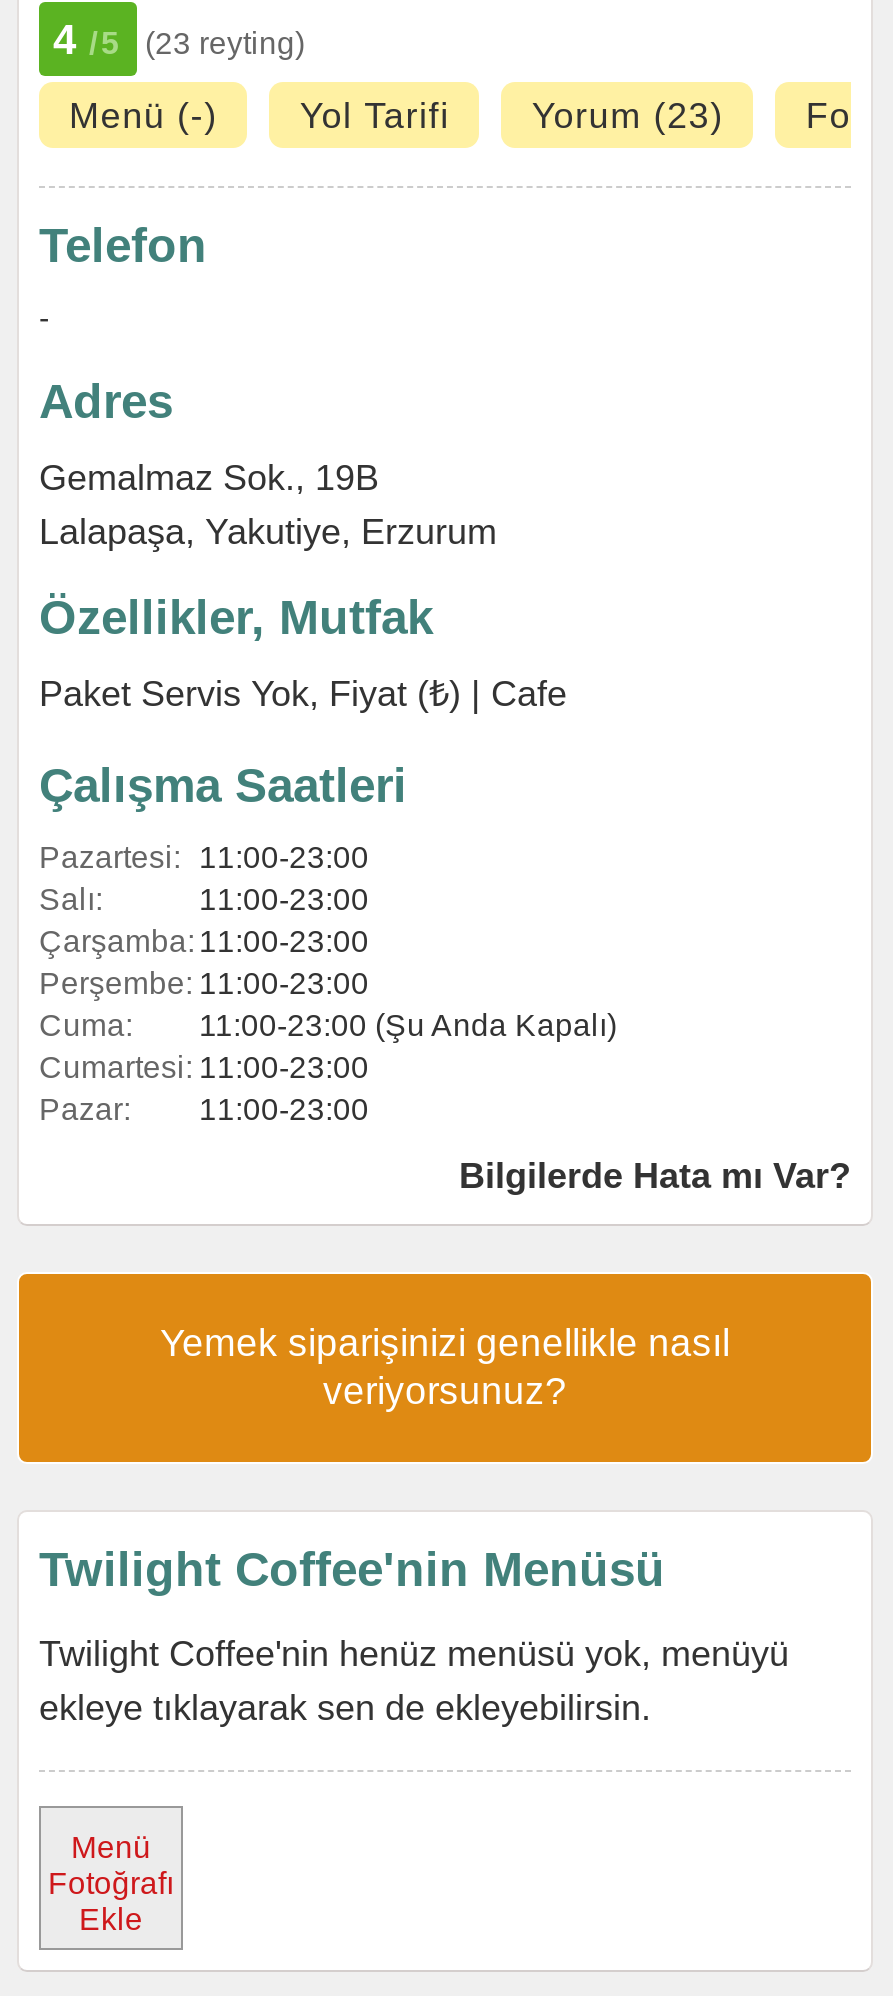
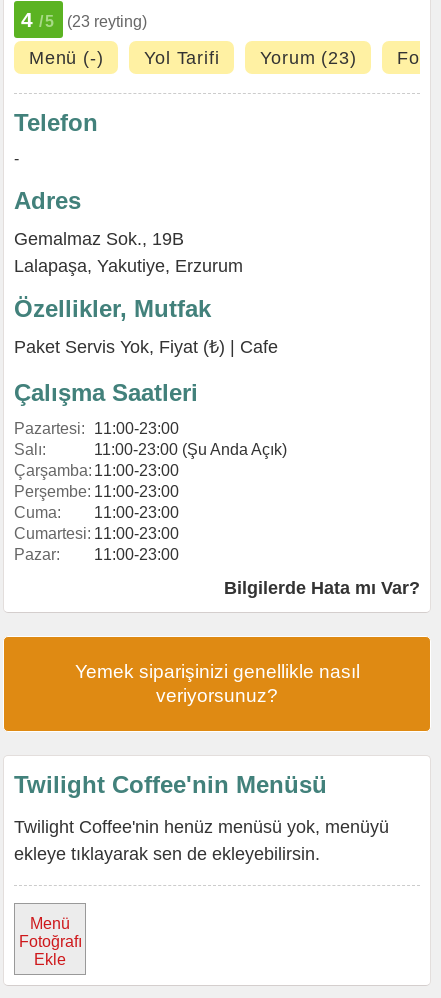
- 11:00-23:00
+ 11:00-23:00 (Şu Anda Açık)

- 11:00-23:00 (Şu Anda Kapalı)
+ 11:00-23:00
